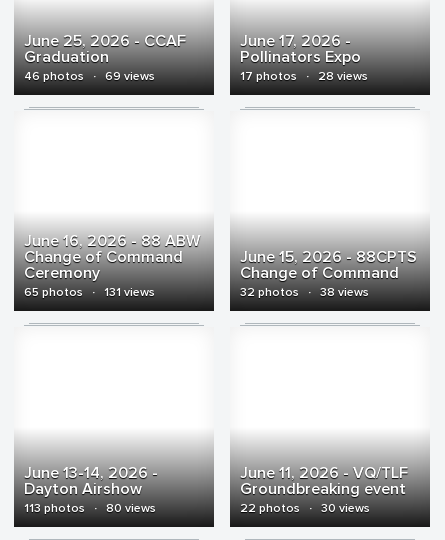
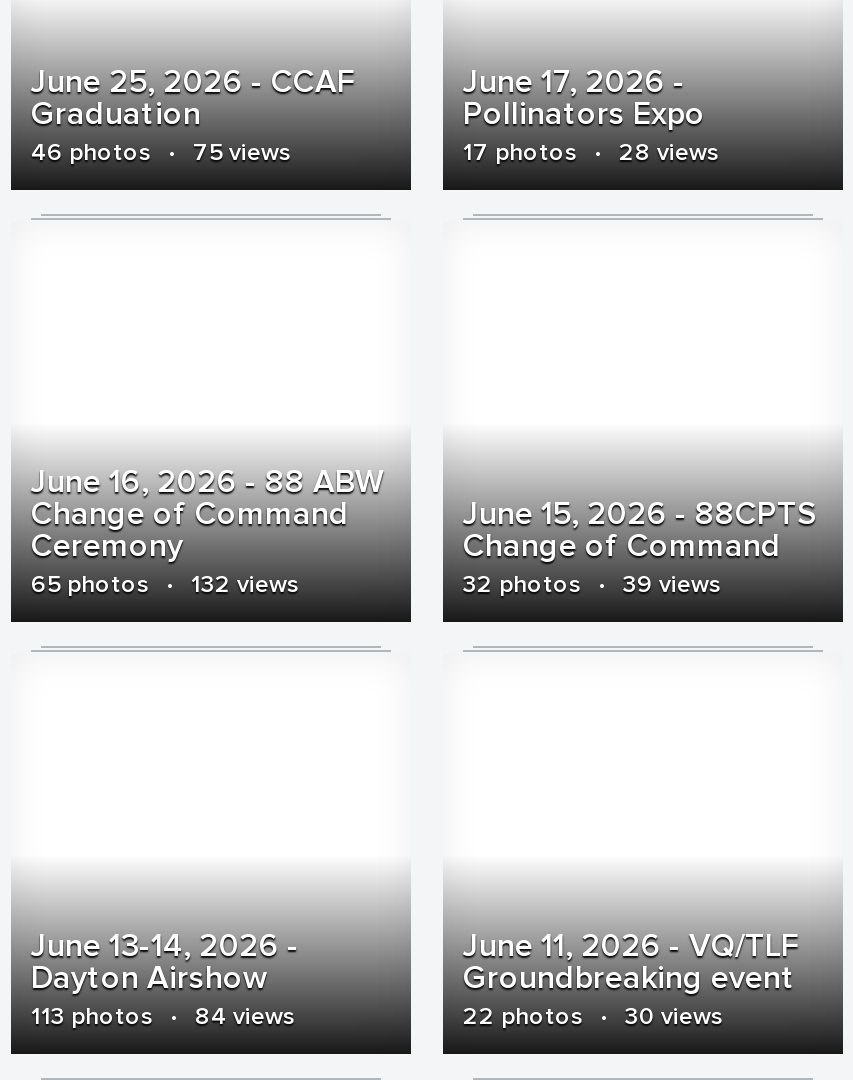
- 46 photos · 69 views
+ 46 photos · 75 views

- 65 photos · 131 views
+ 65 photos · 132 views

- 32 photos · 38 views
+ 32 photos · 39 views

- 113 photos · 80 views
+ 113 photos · 84 views
